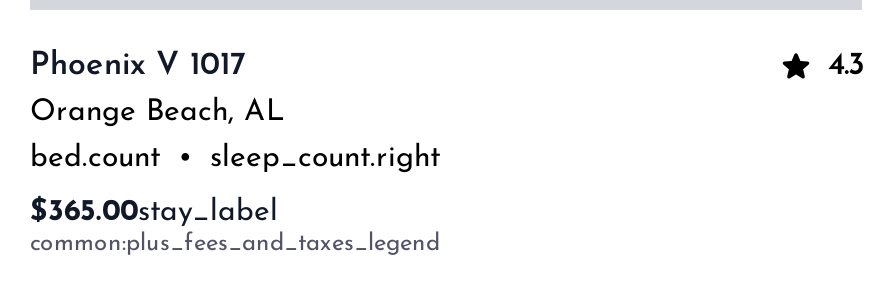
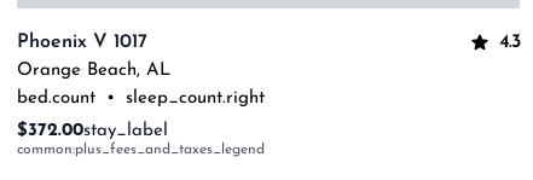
- $365.00stay_label
+ $372.00stay_label
